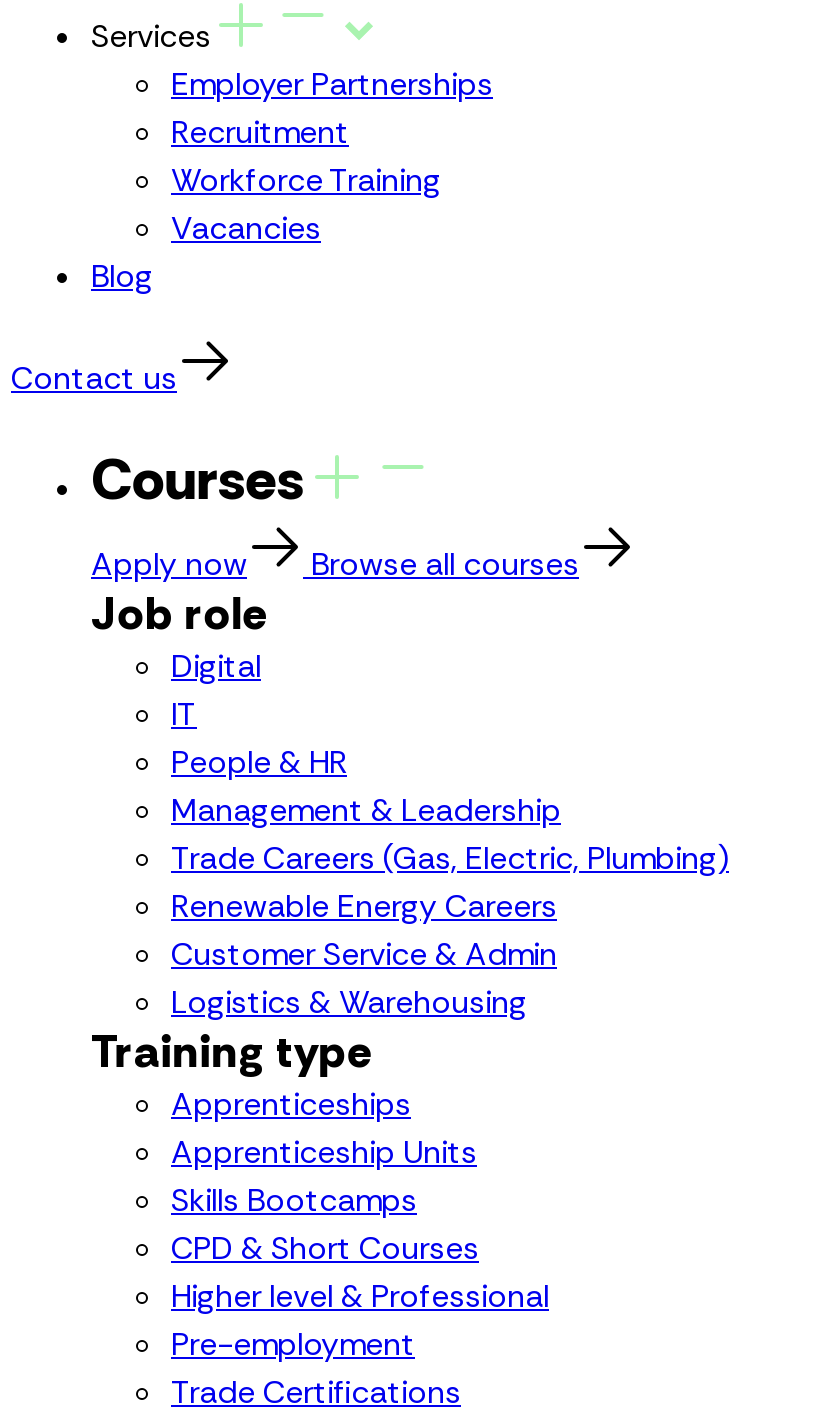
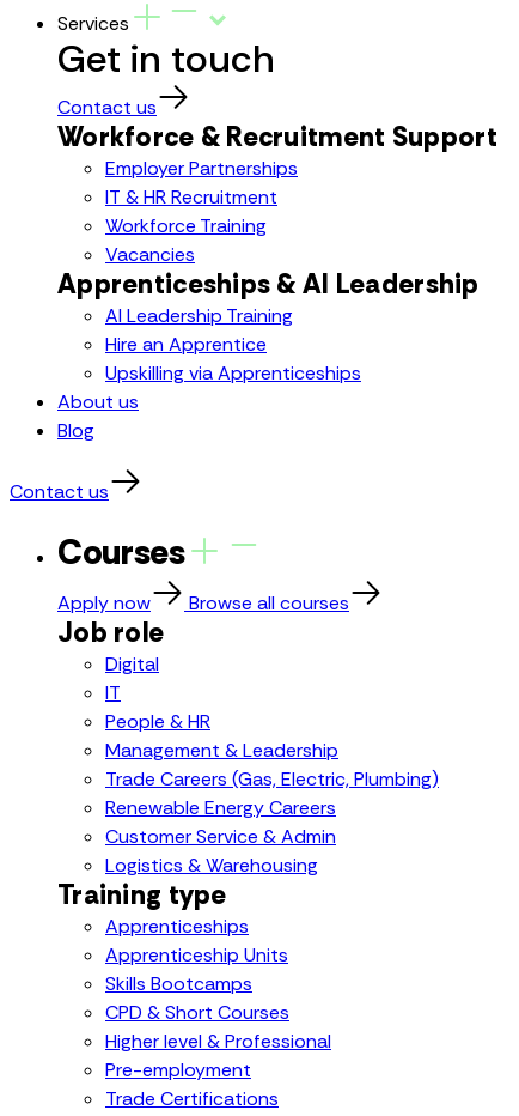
+ Get in touch
+ Contact us
+ Workforce & Recruitment Support

- Recruitment
+ IT & HR Recruitment

+ Apprenticeships & AI Leadership
+ AI Leadership Training
+ Hire an Apprentice
+ Upskilling via Apprenticeships
+ About us
